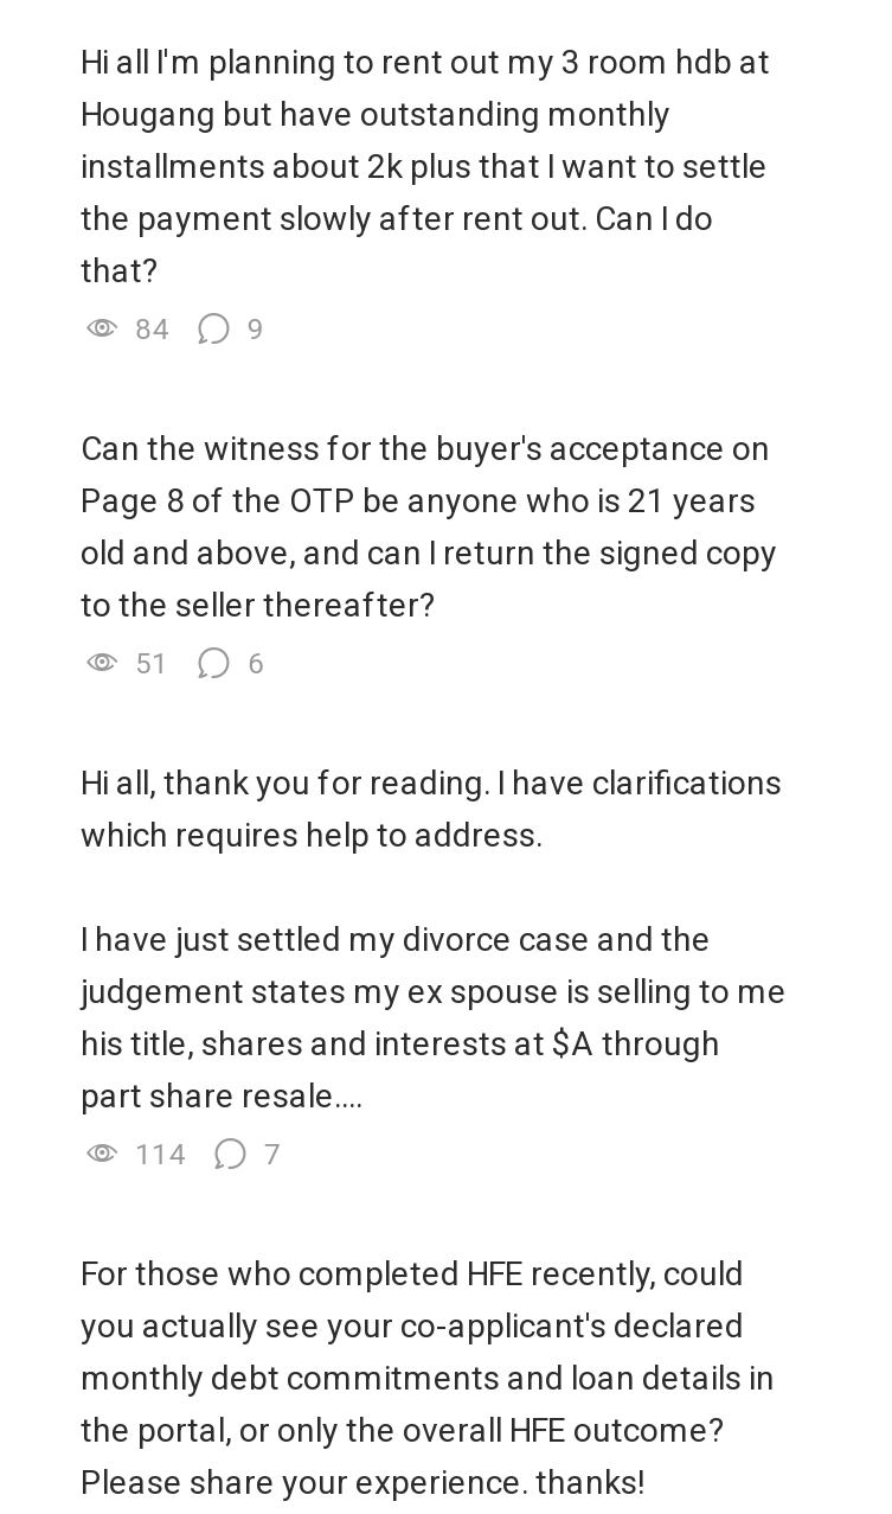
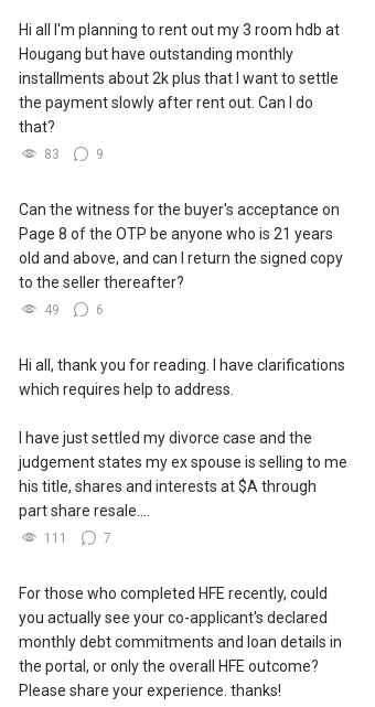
- 84
+ 83

- 51
+ 49

- 114
+ 111
